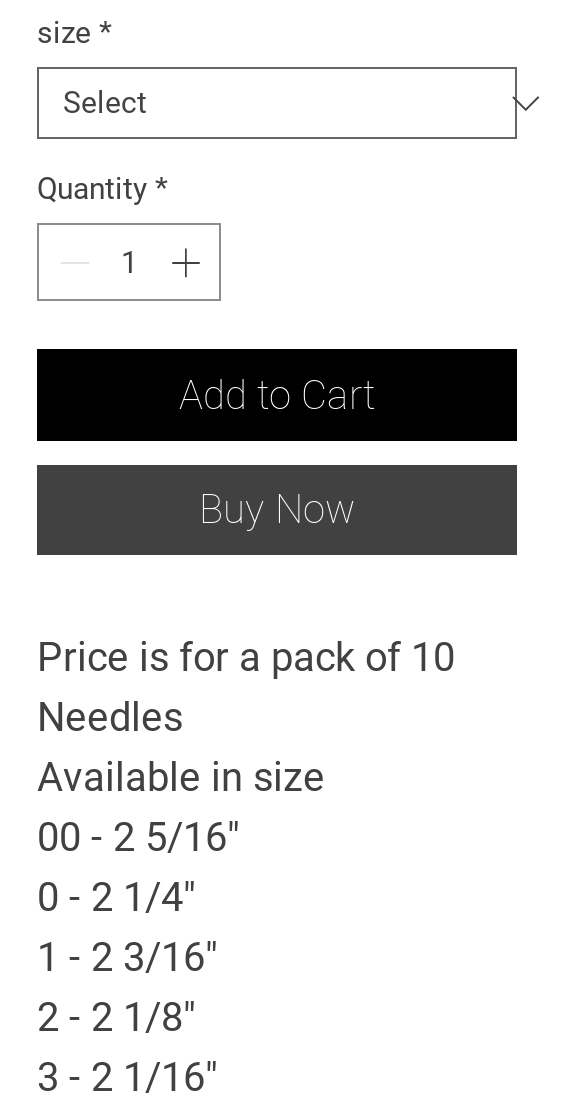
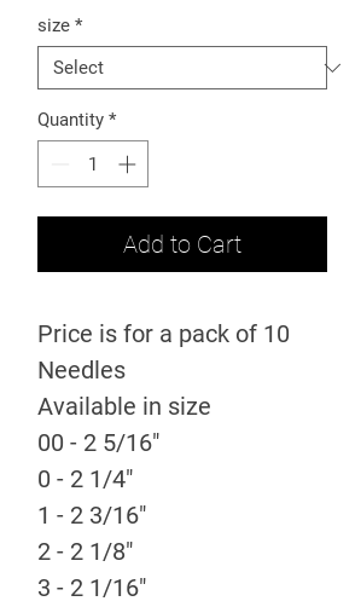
- Buy Now
